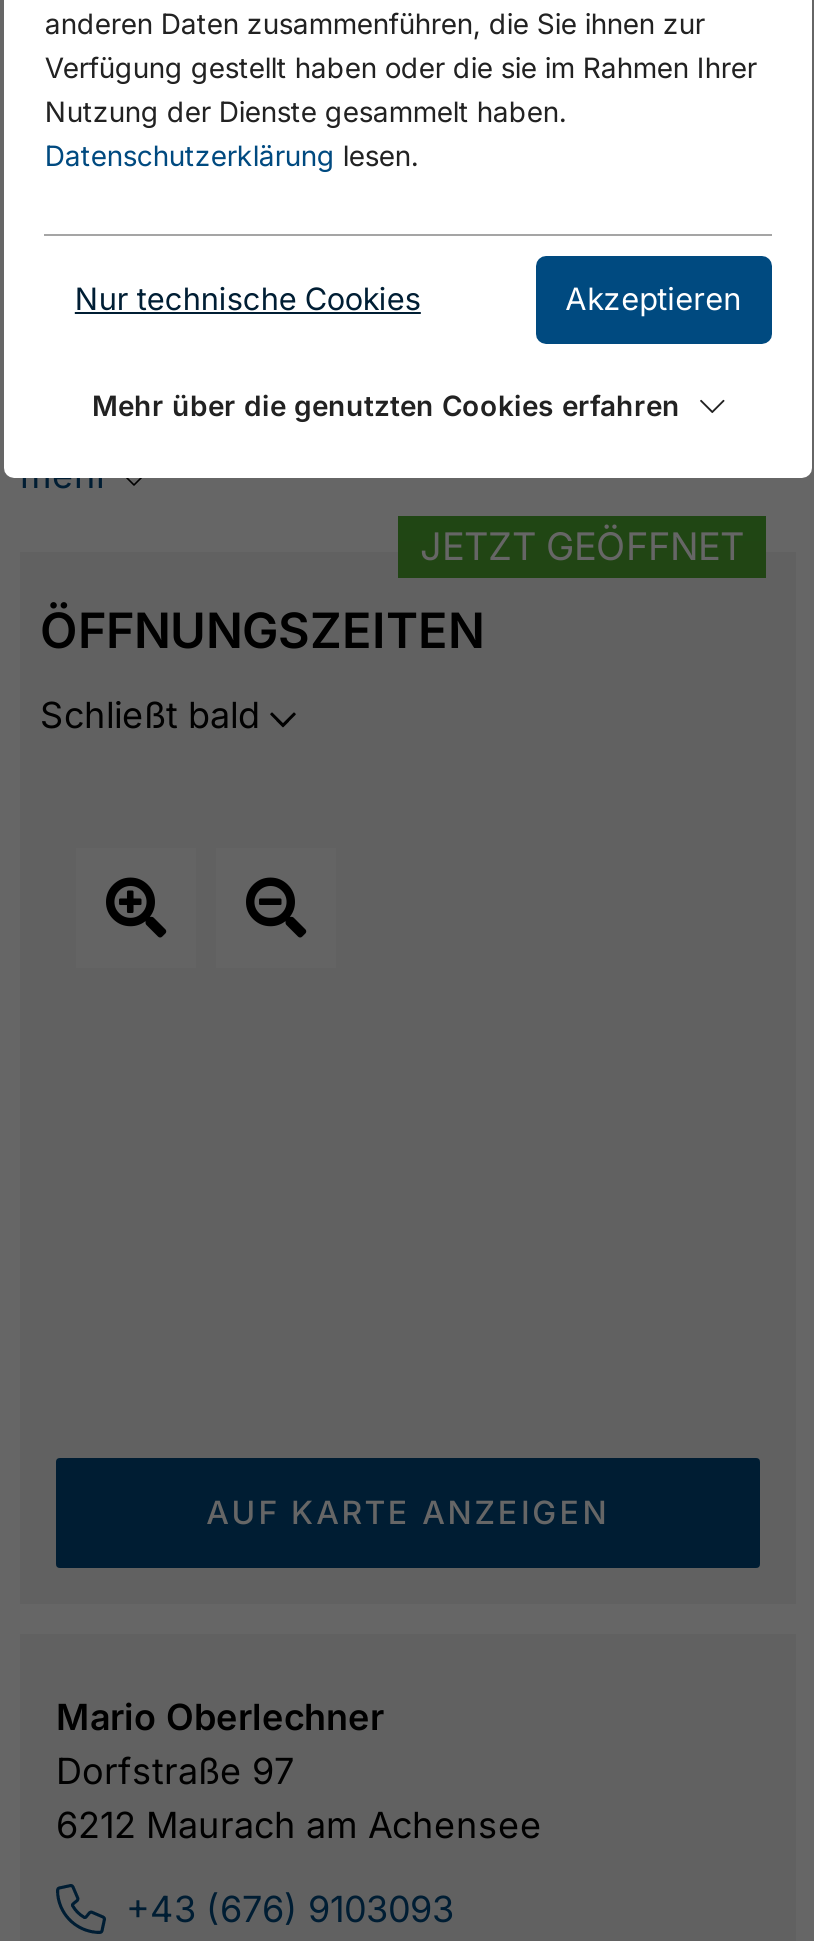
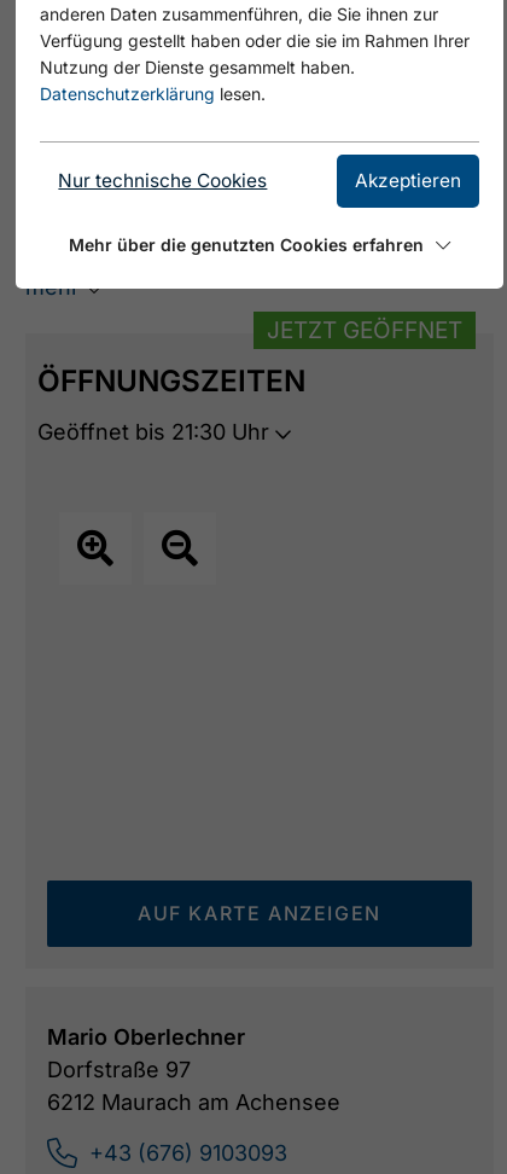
- Schließt bald
+ Geöffnet bis 21:30 Uhr
